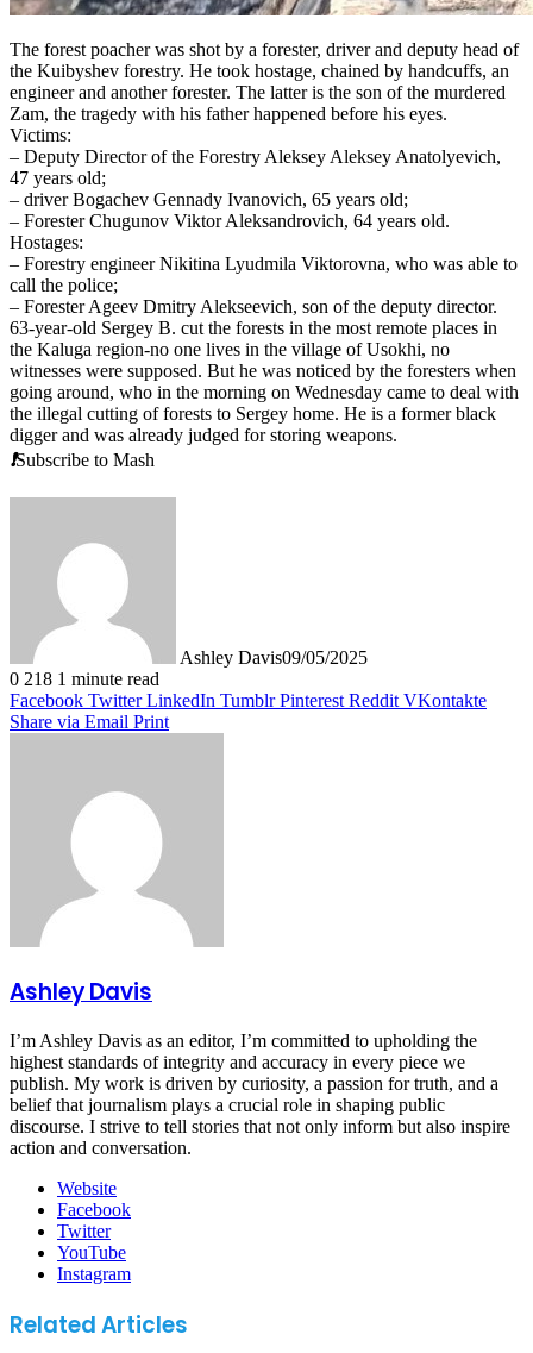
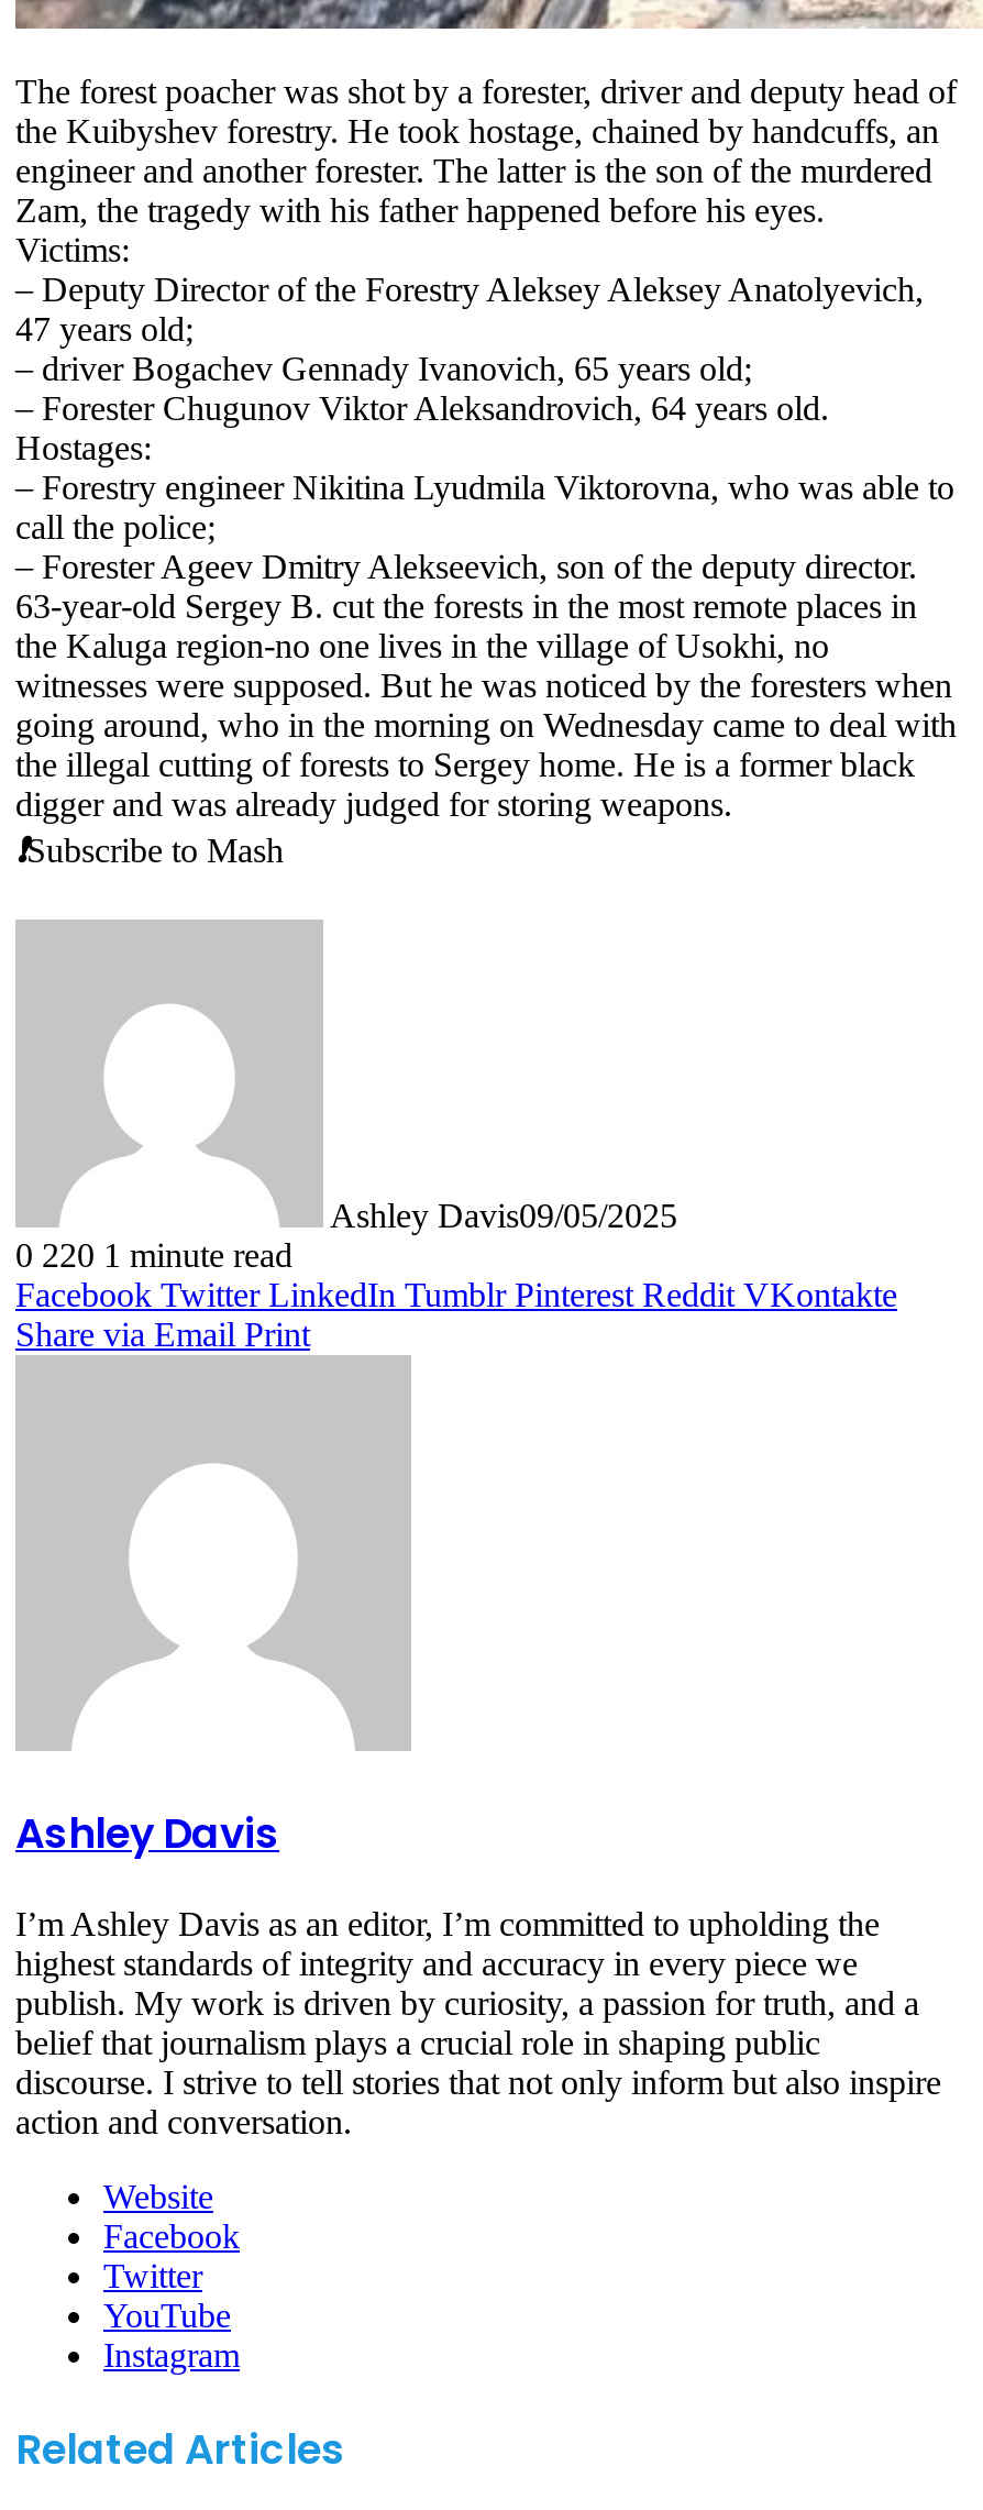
- 0 218 1 minute read
+ 0 220 1 minute read
